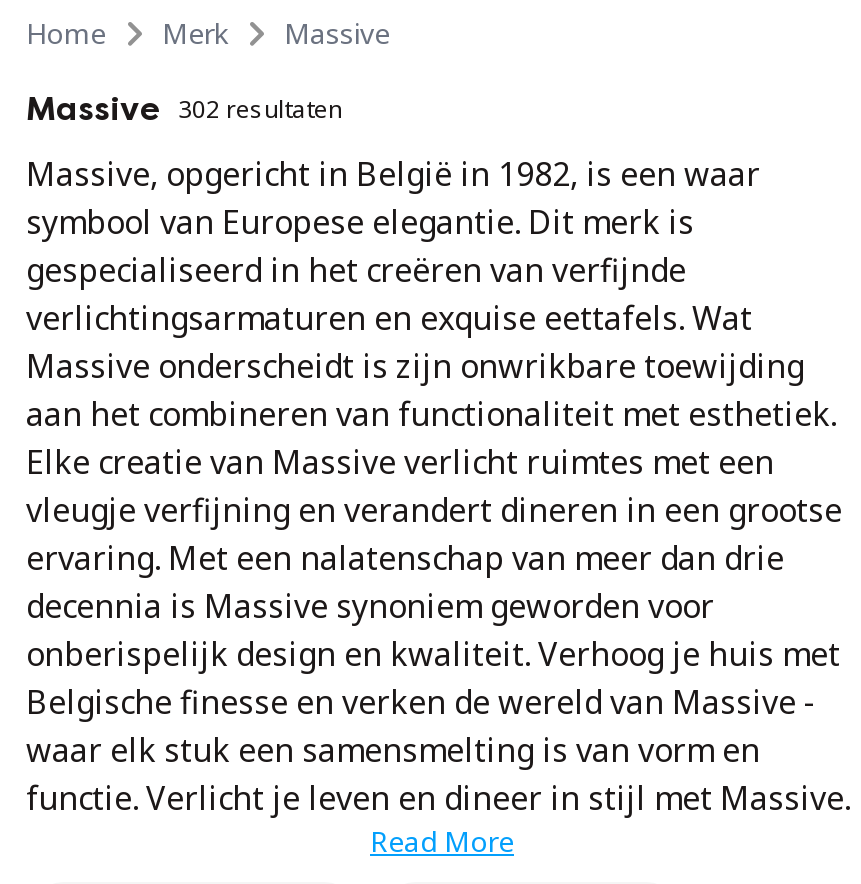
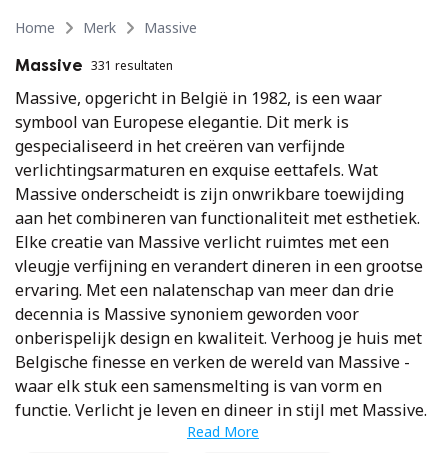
- Massive 302 resultaten
+ Massive 331 resultaten
